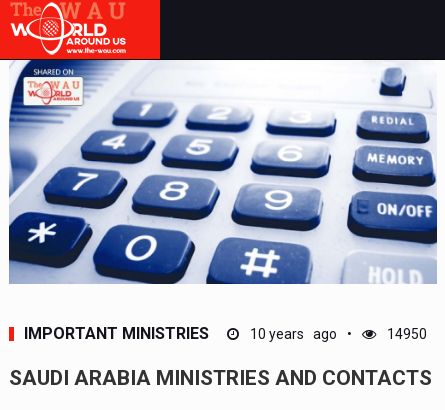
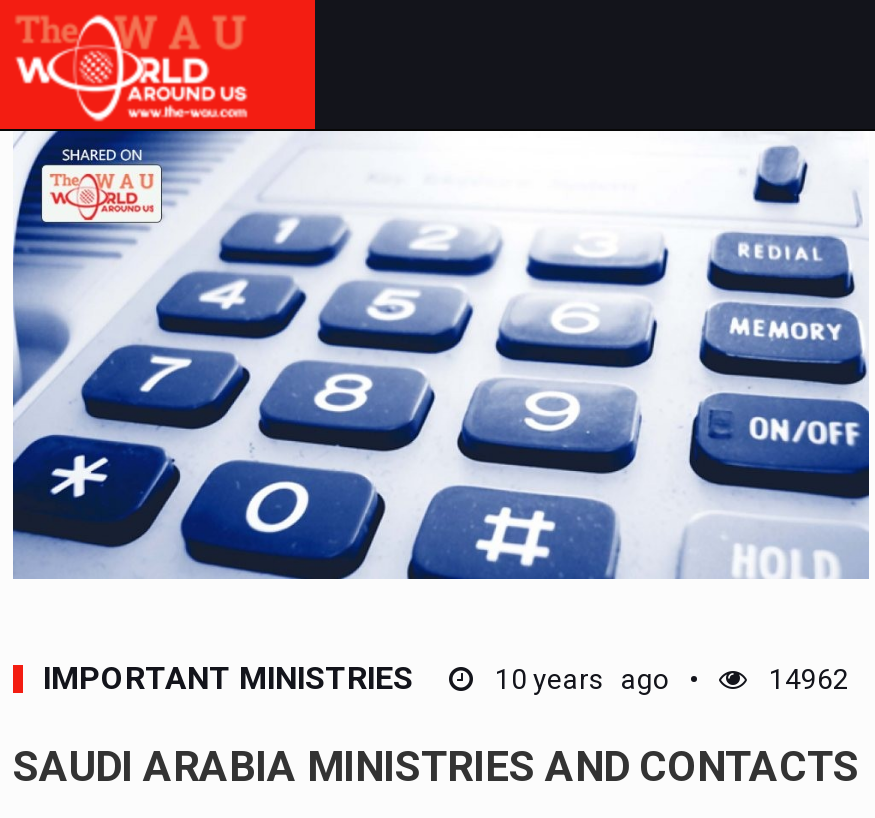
- 14950
+ 14962
